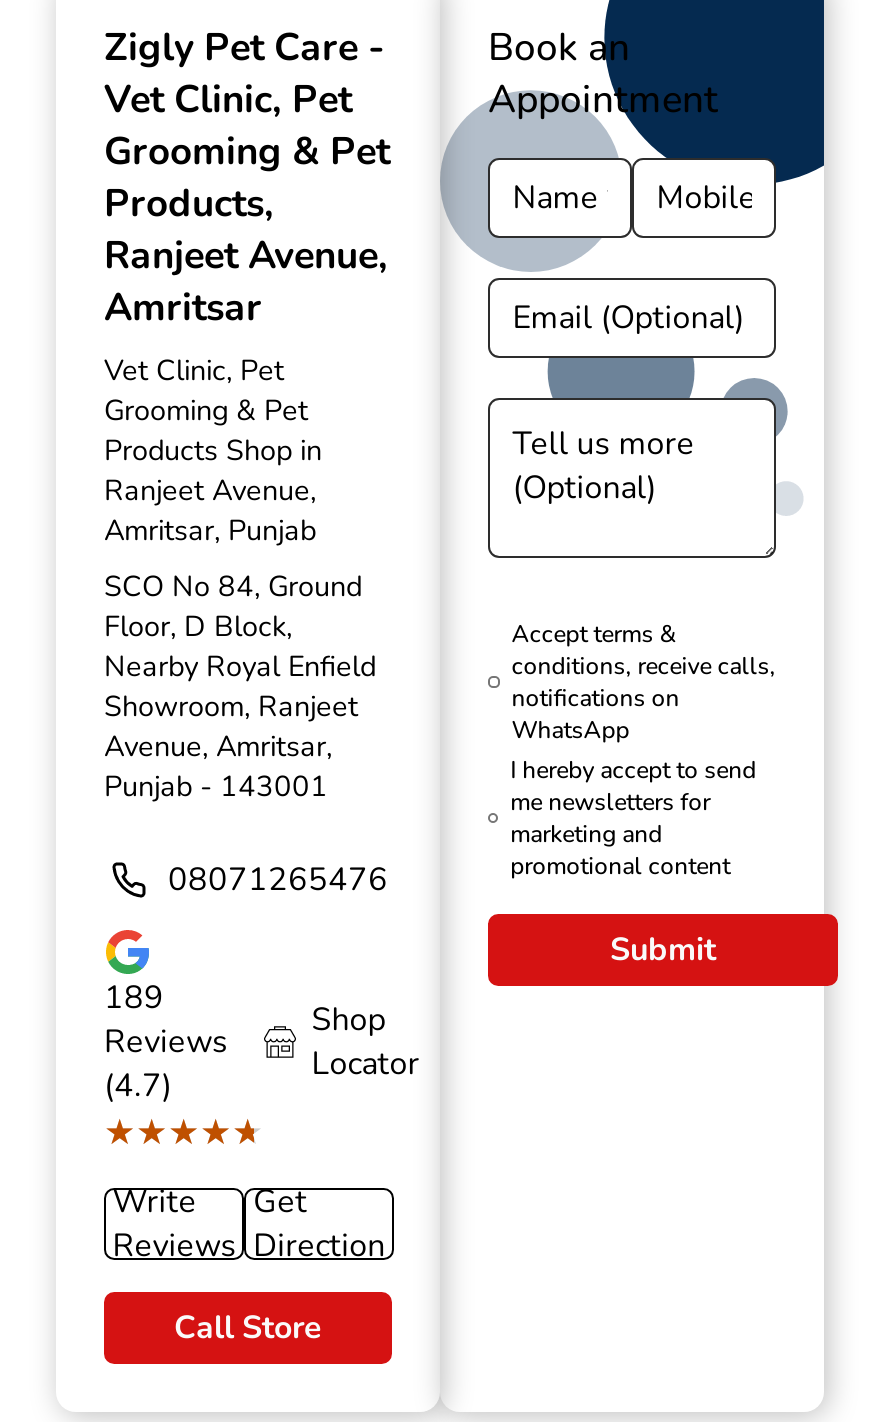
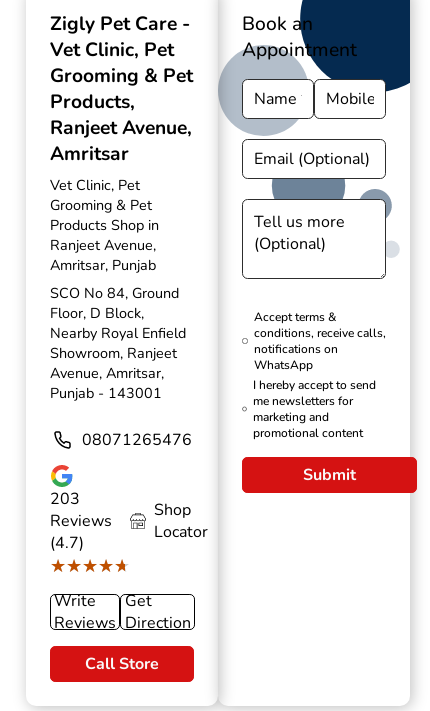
- 189
+ 203
